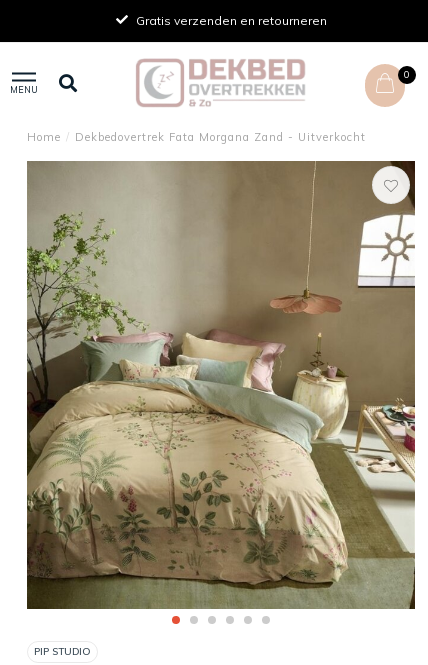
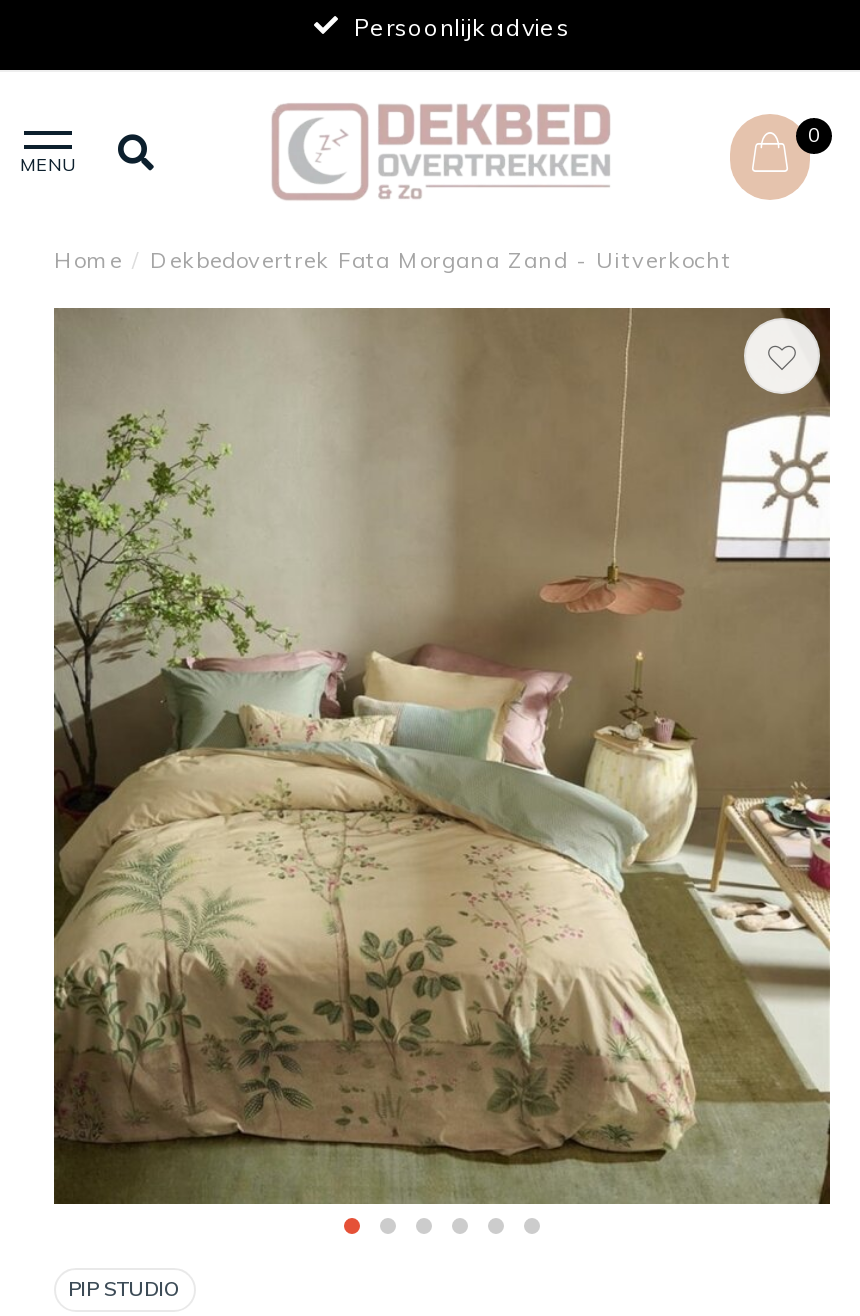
- Gratis verzenden en retourneren
+ Persoonlijk advies
